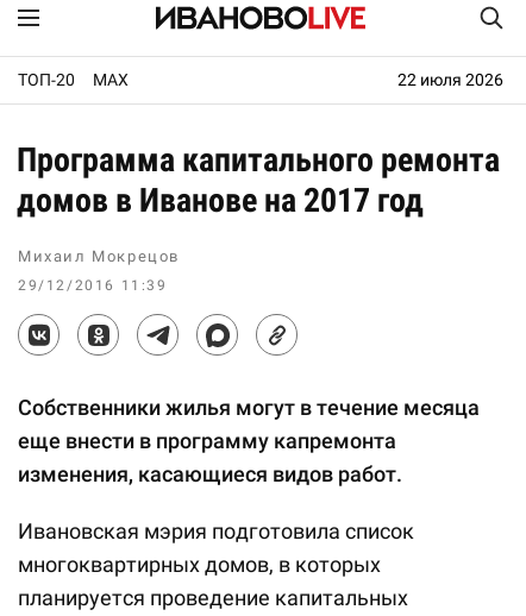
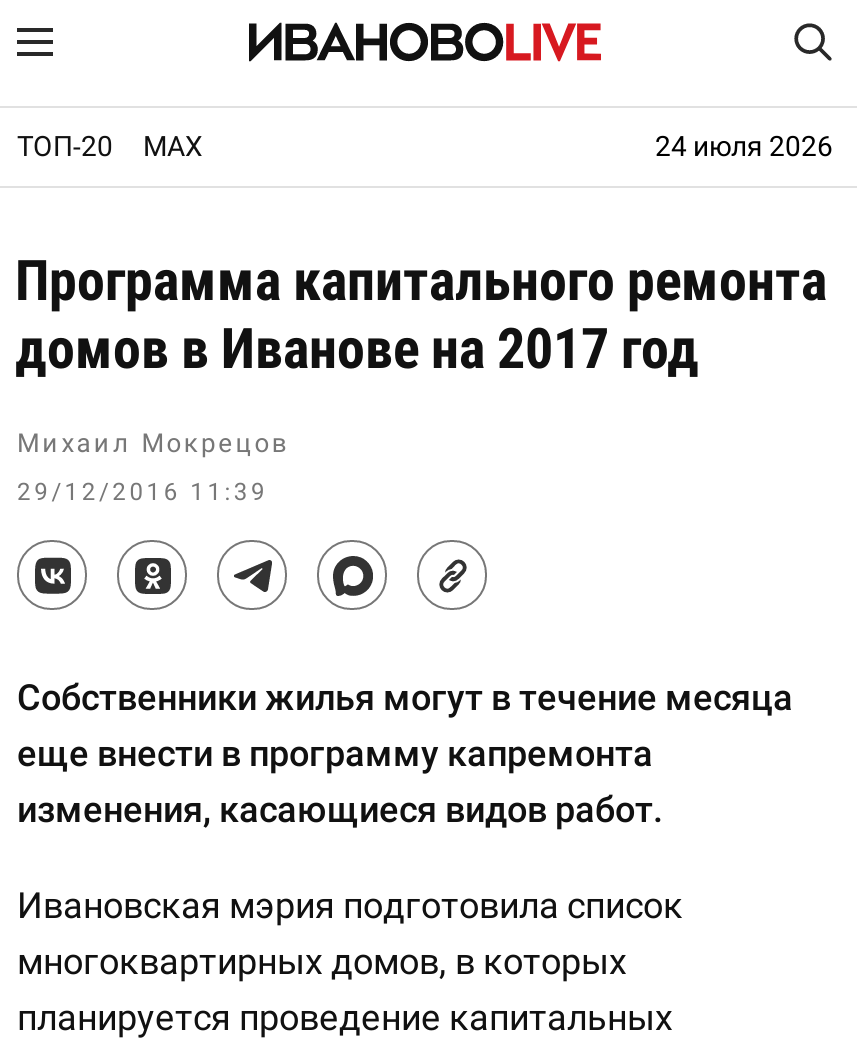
- 22 июля 2026
+ 24 июля 2026
